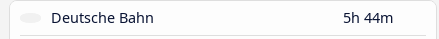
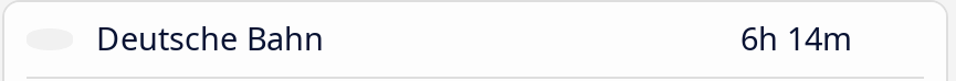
- 5h 44m
+ 6h 14m
